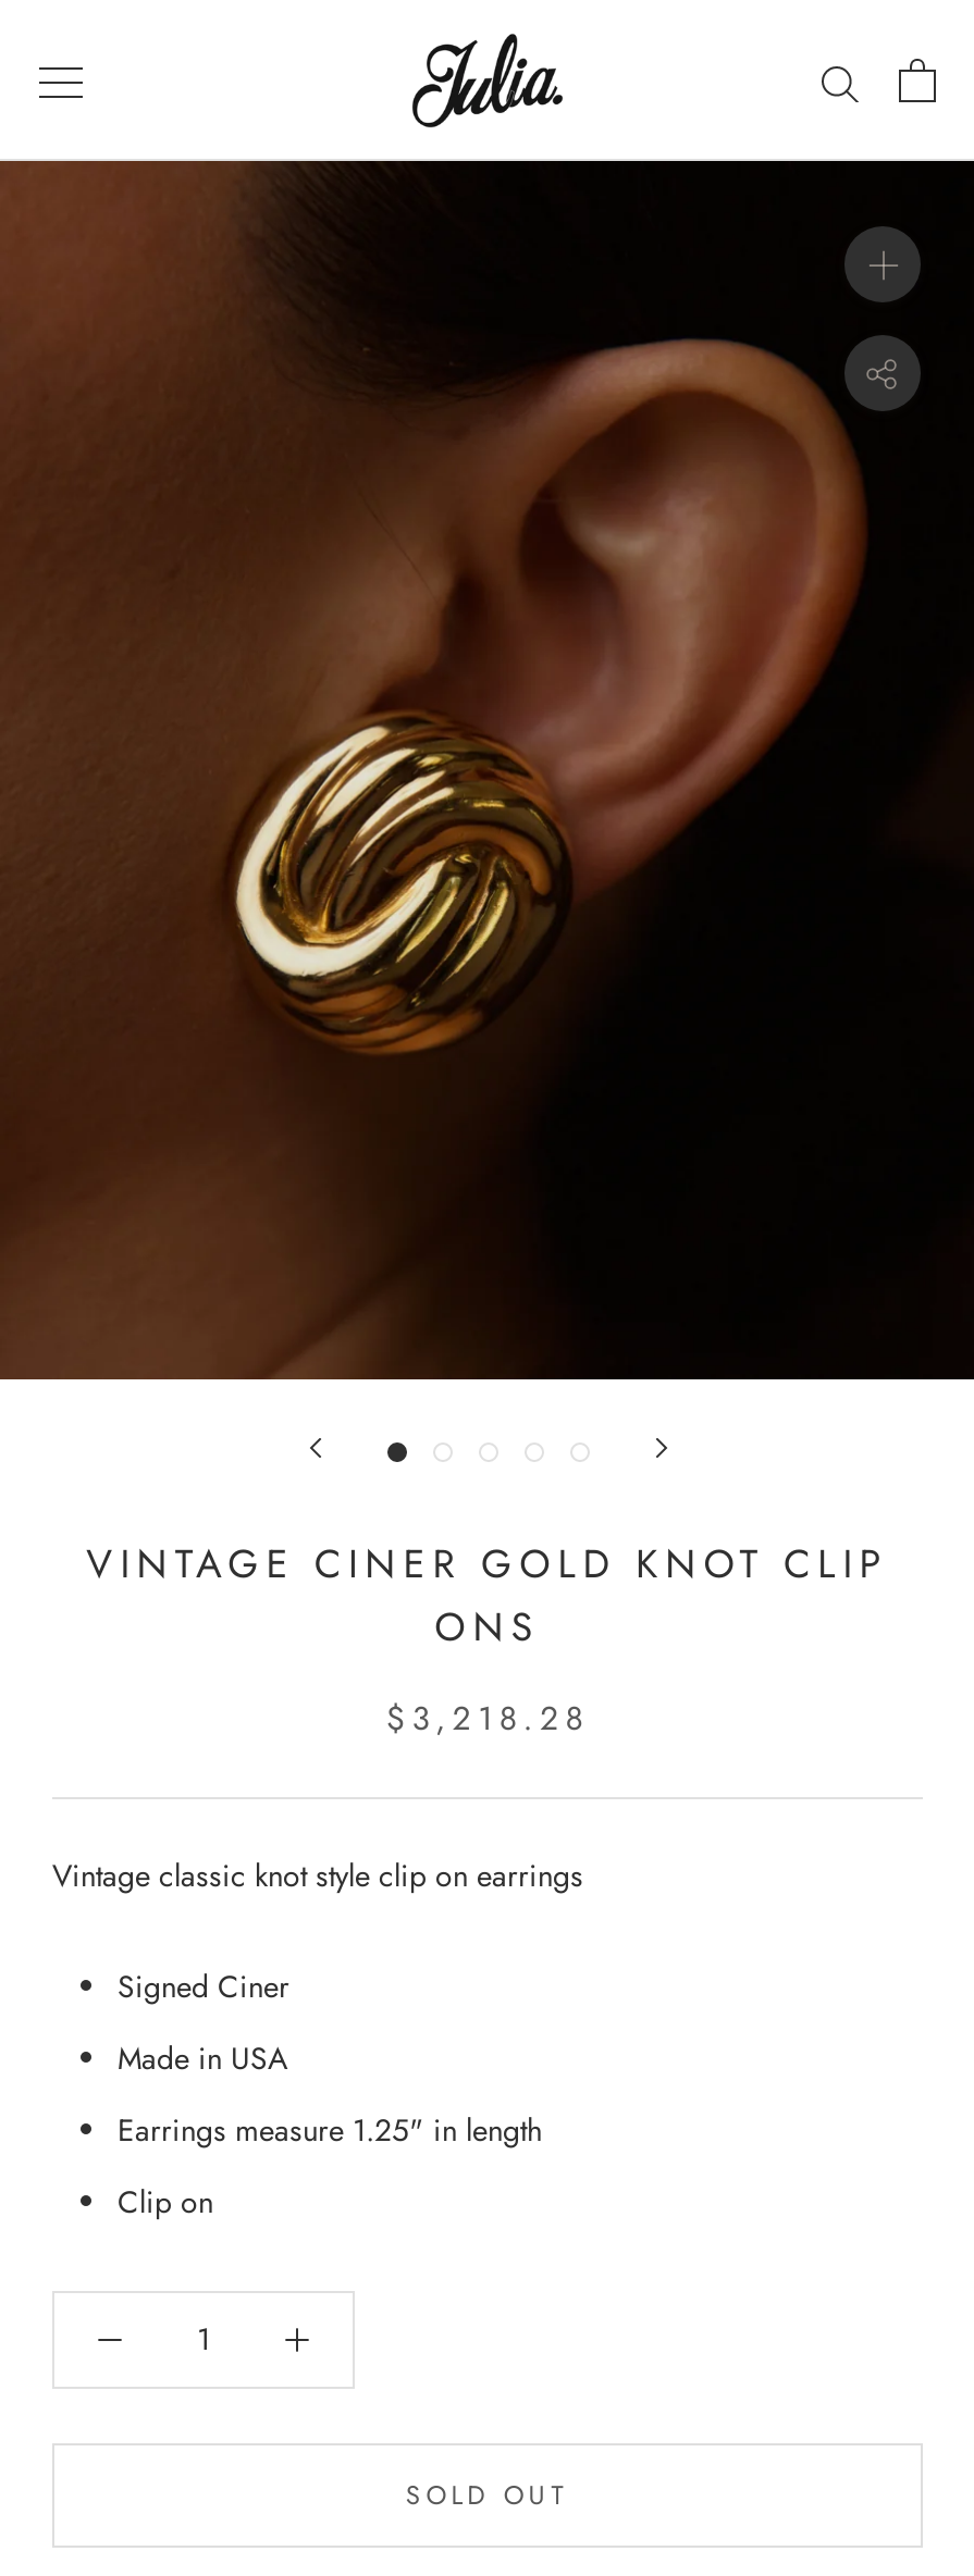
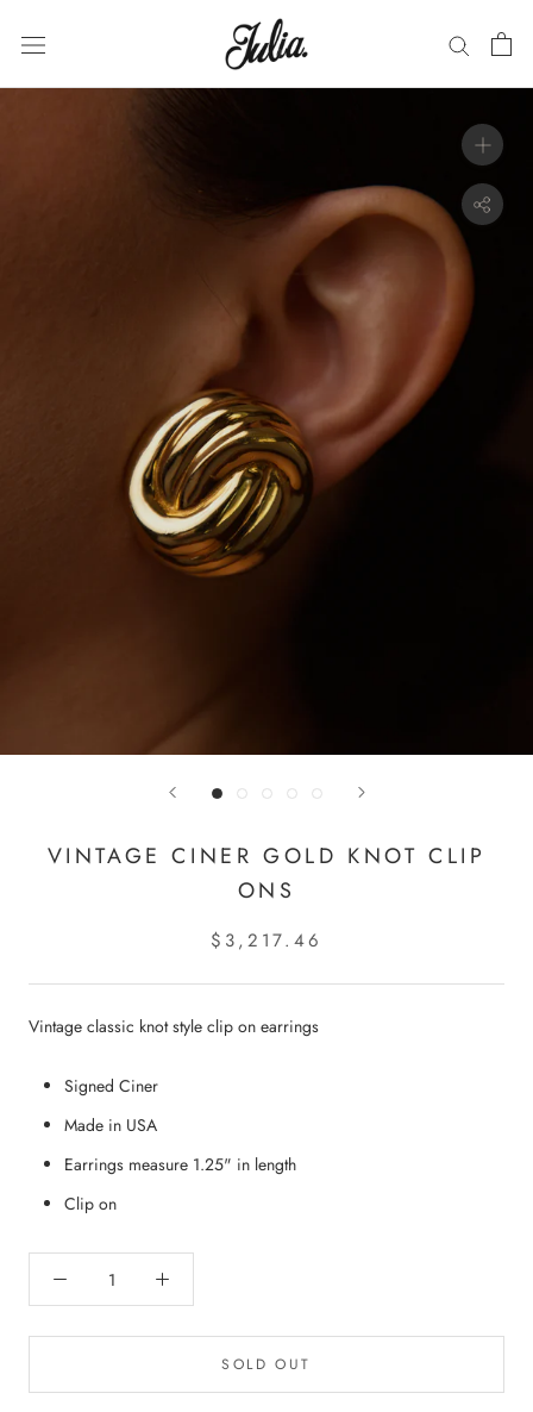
- $3,218.28
+ $3,217.46
